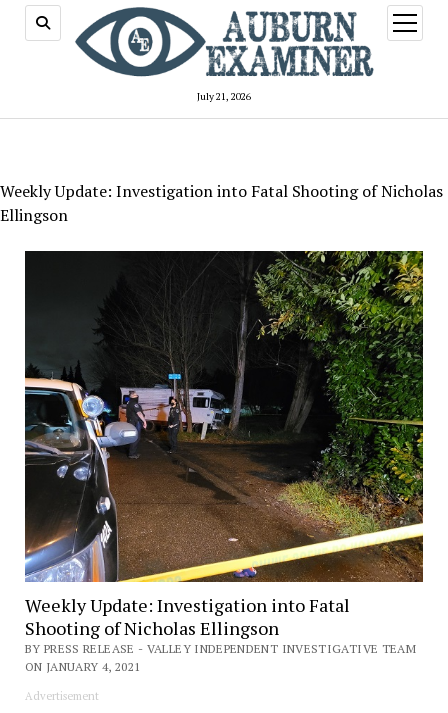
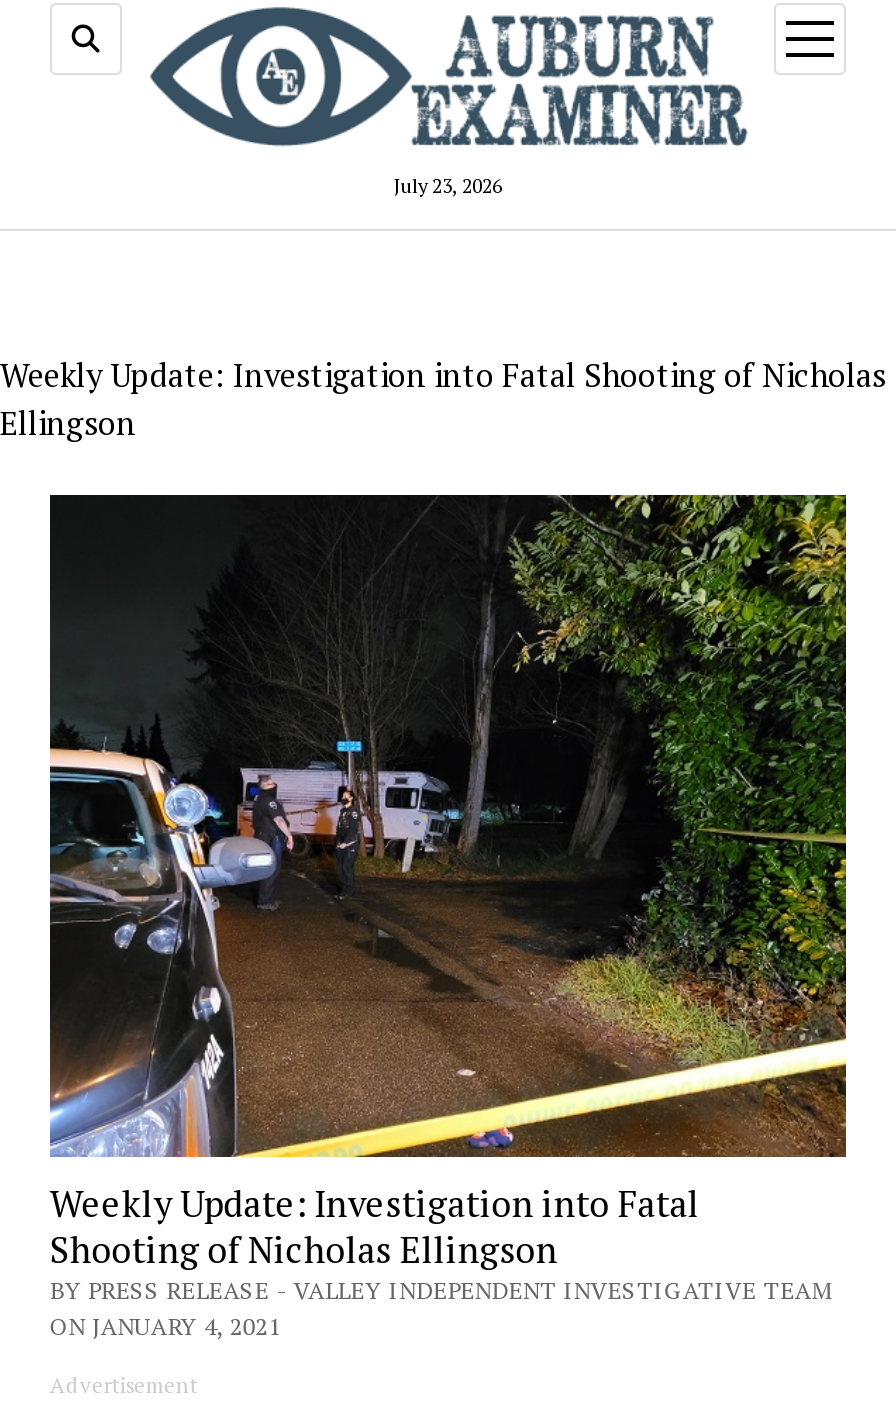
- July 21, 2026
+ July 23, 2026
